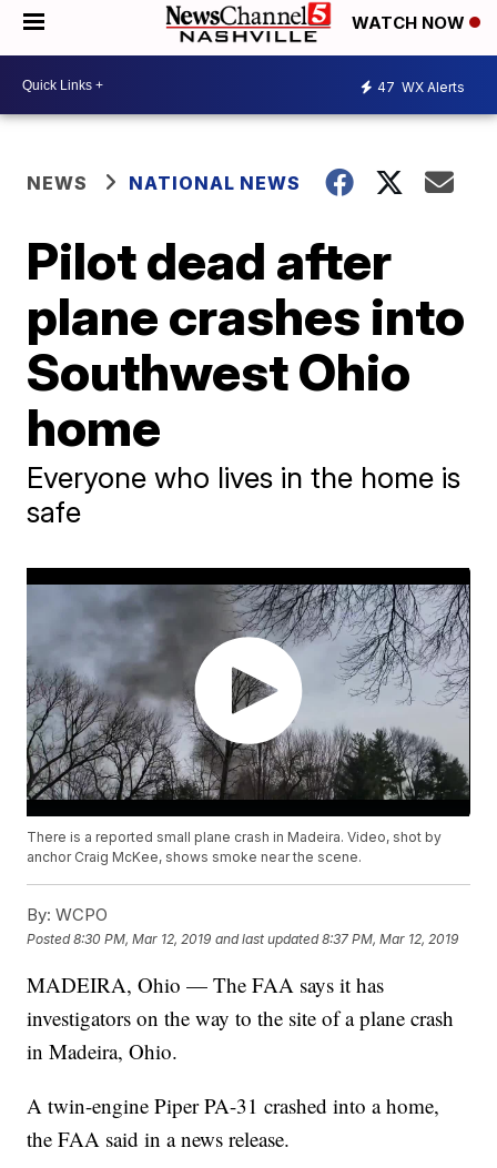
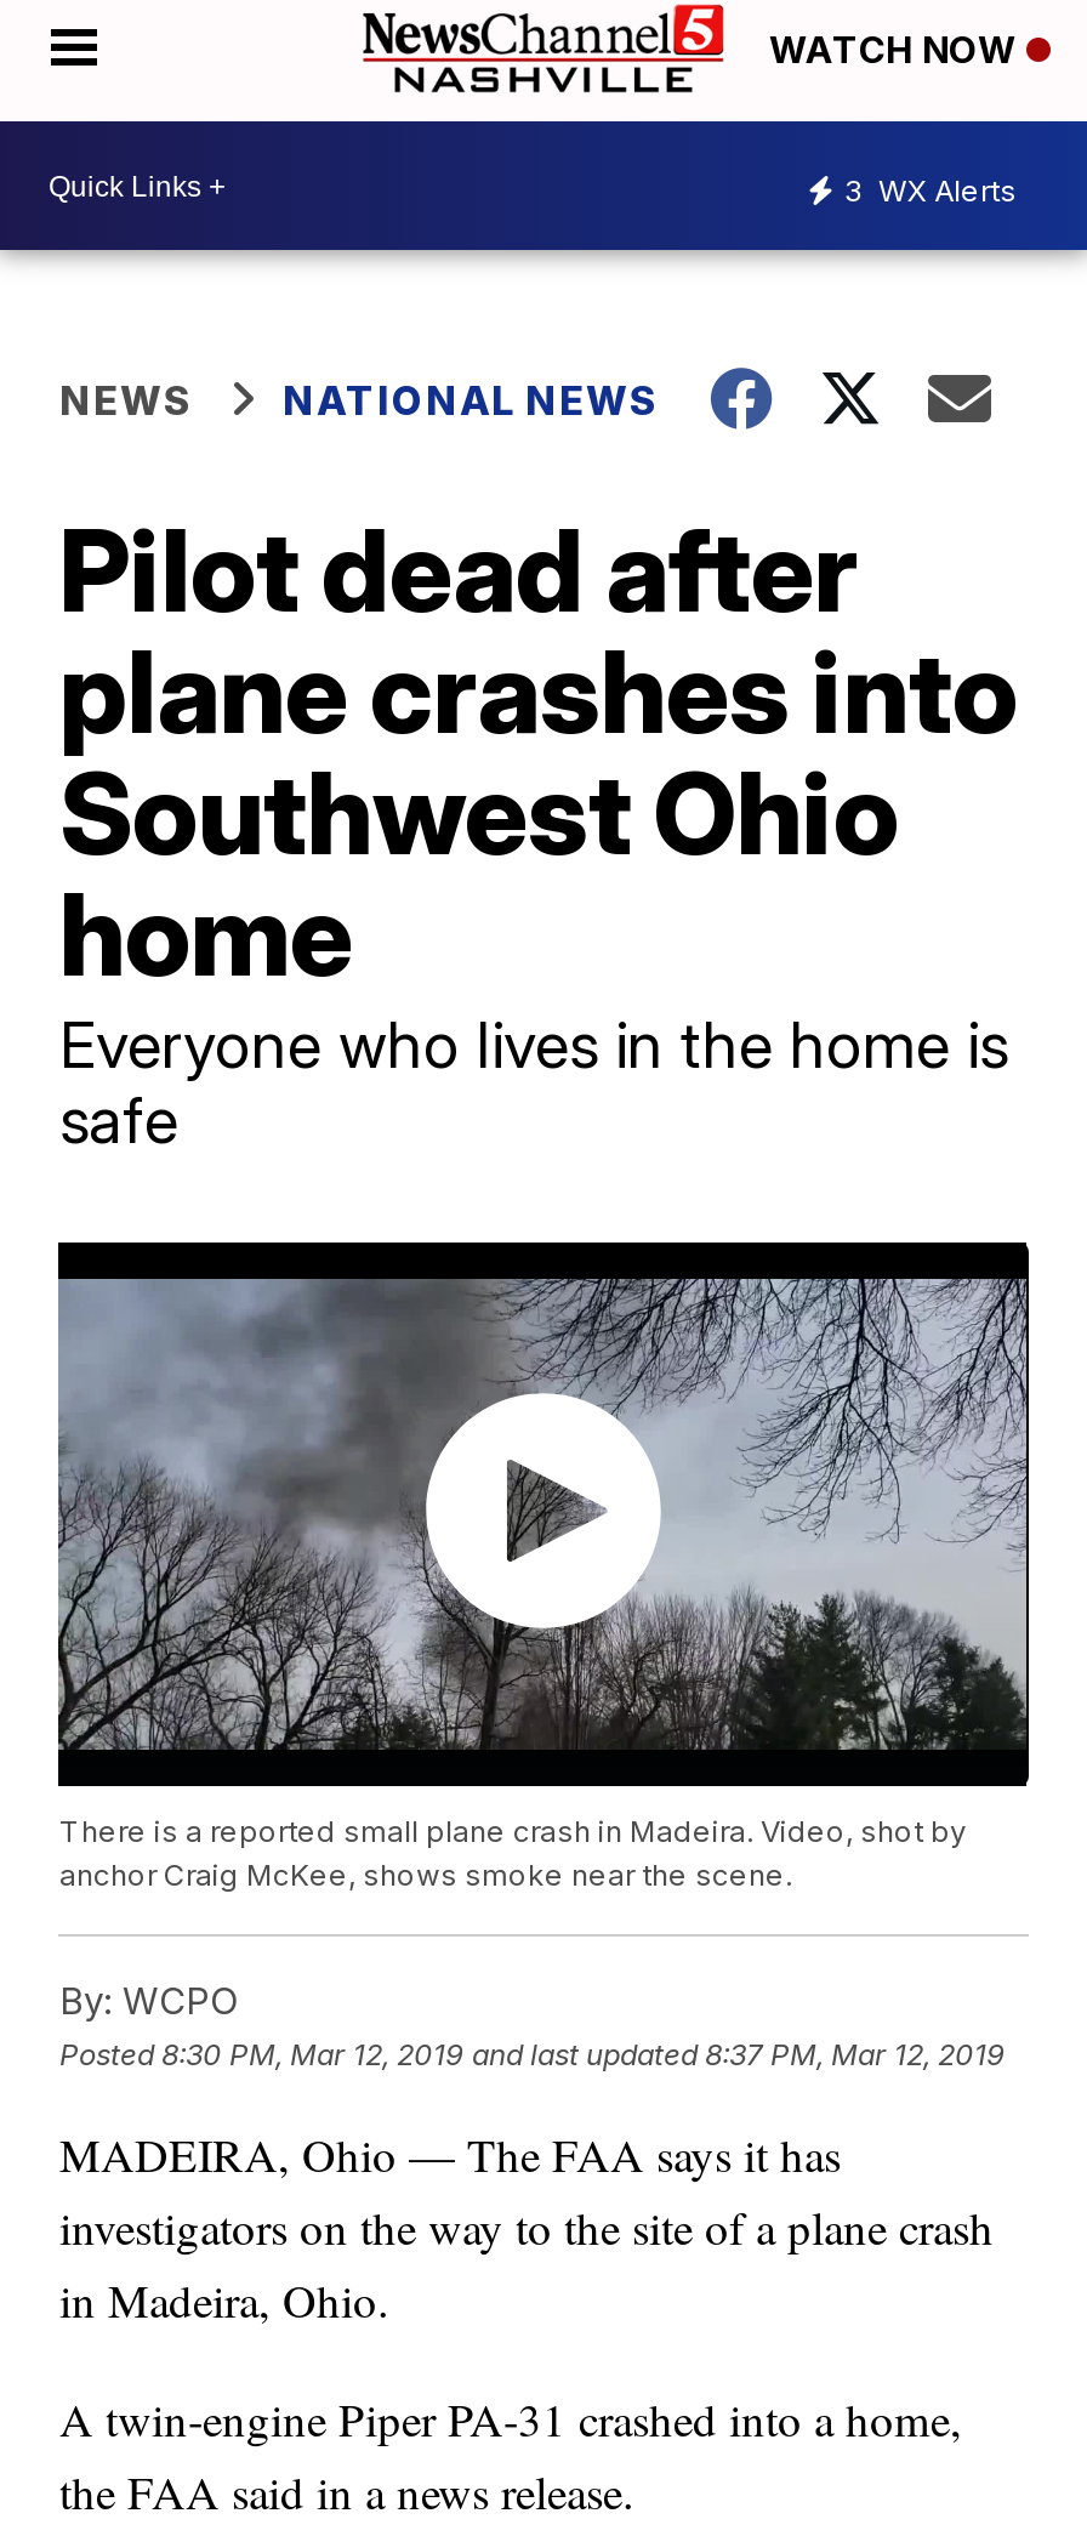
- 47 WX Alerts
+ 3 WX Alerts
